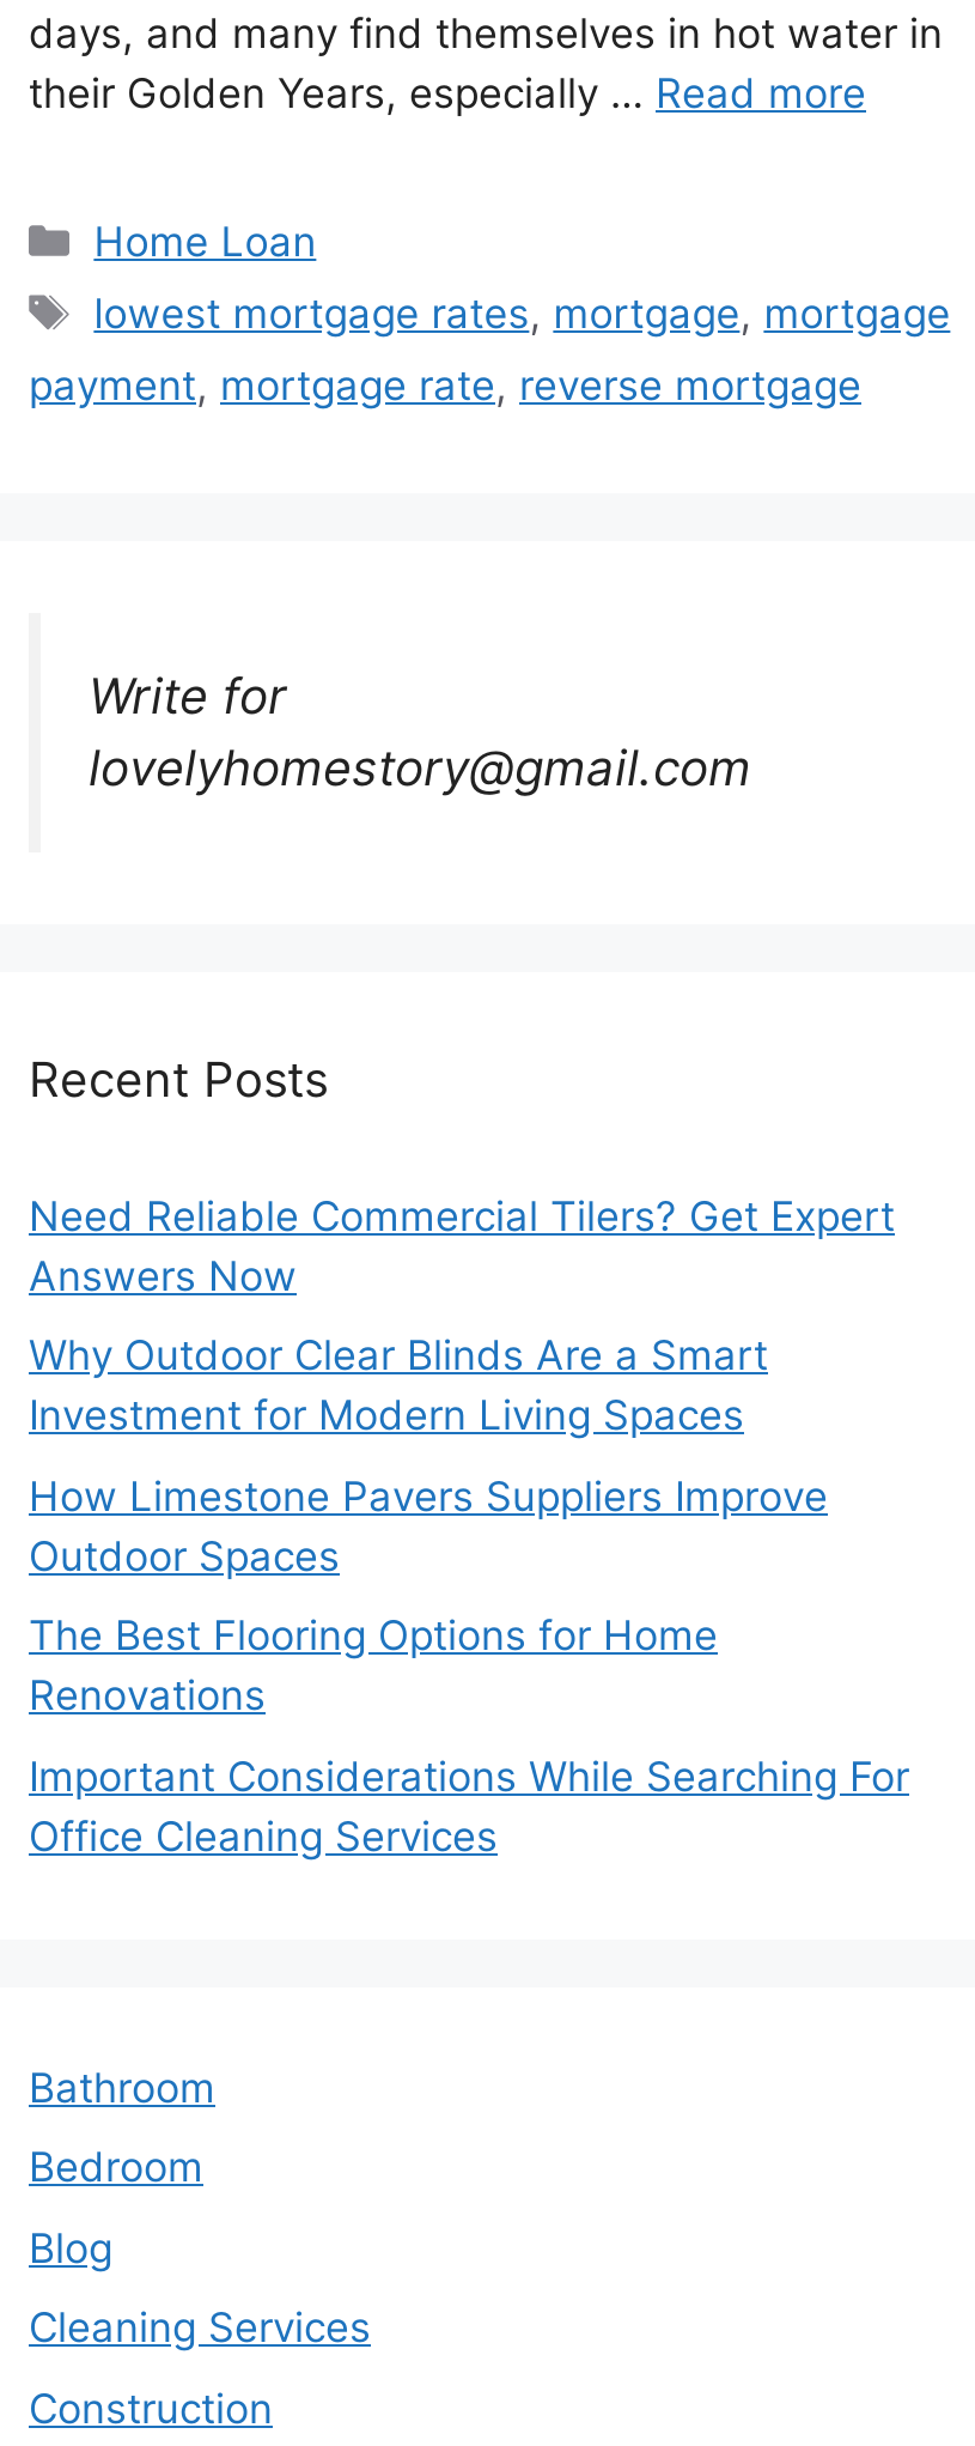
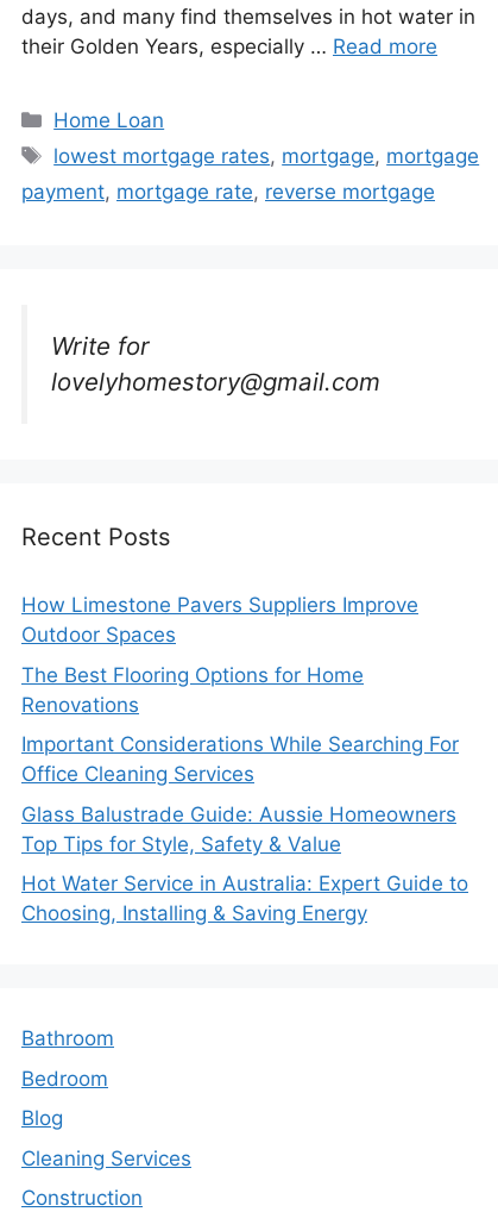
- Need Reliable Commercial Tilers? Get Expert
- Answers Now
- Why Outdoor Clear Blinds Are a Smart
- Investment for Modern Living Spaces

moved up: How Limestone Pavers Suppliers Improve | Outdoor Spaces | The Best Flooring Options for Home | Renovations | Important Considerations While Searching For | Office Cleaning Services

+ Glass Balustrade Guide: Aussie Homeowners
+ Top Tips for Style, Safety & Value
+ Hot Water Service in Australia: Expert Guide to
+ Choosing, Installing & Saving Energy
